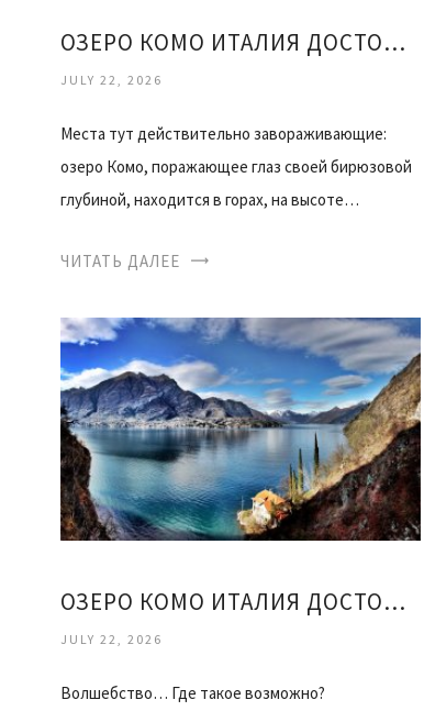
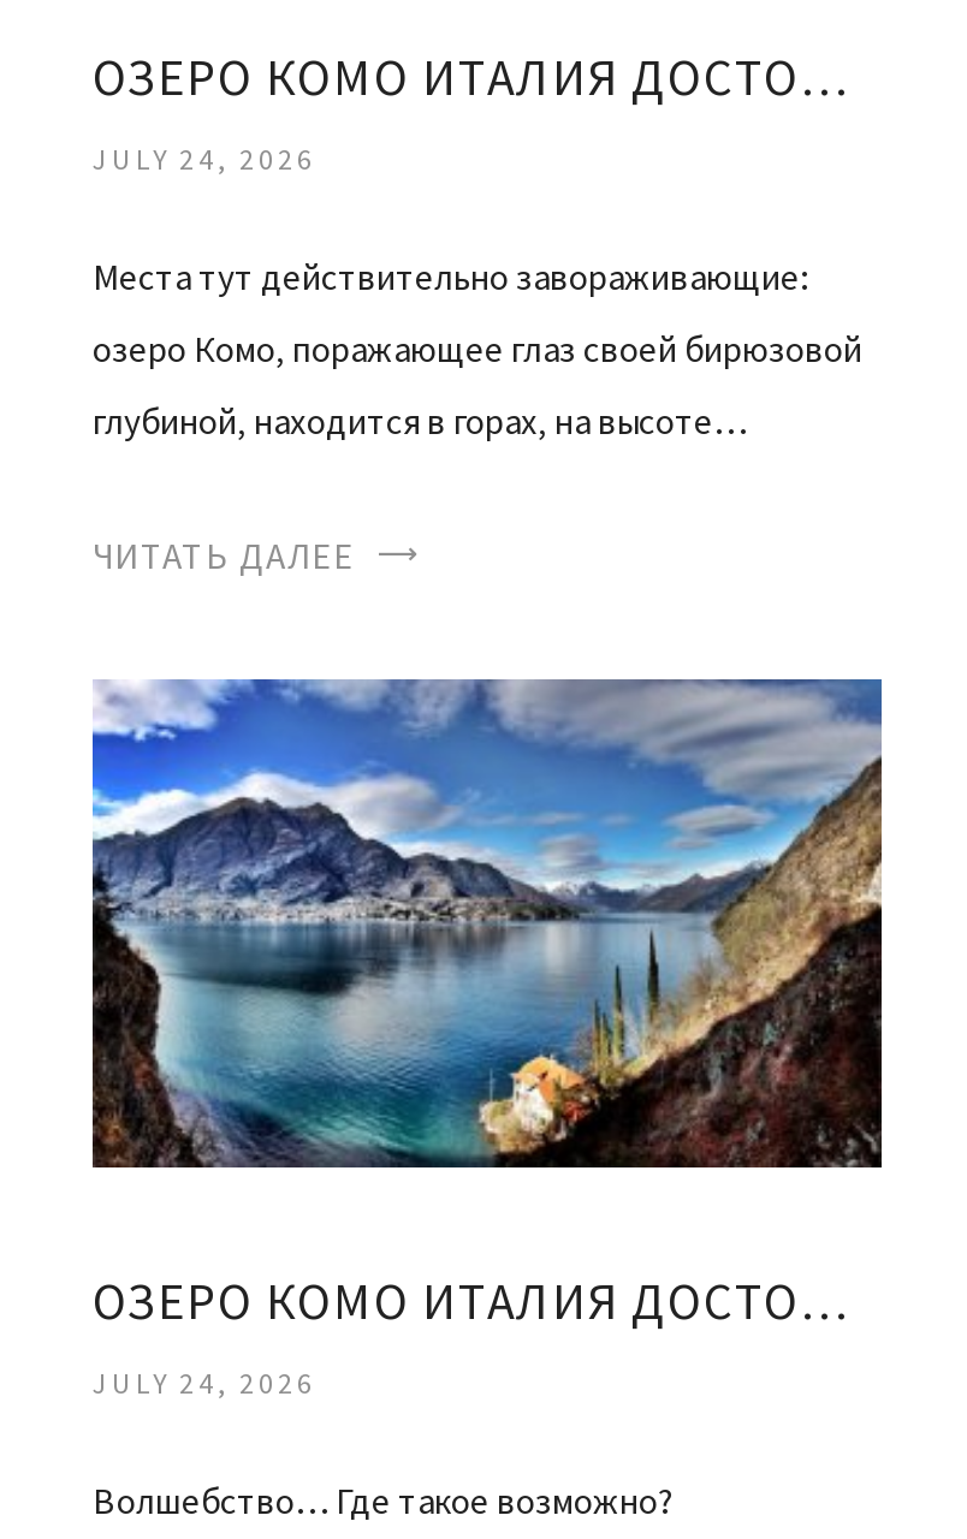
- JULY 22, 2026
+ JULY 24, 2026

- JULY 22, 2026
+ JULY 24, 2026
